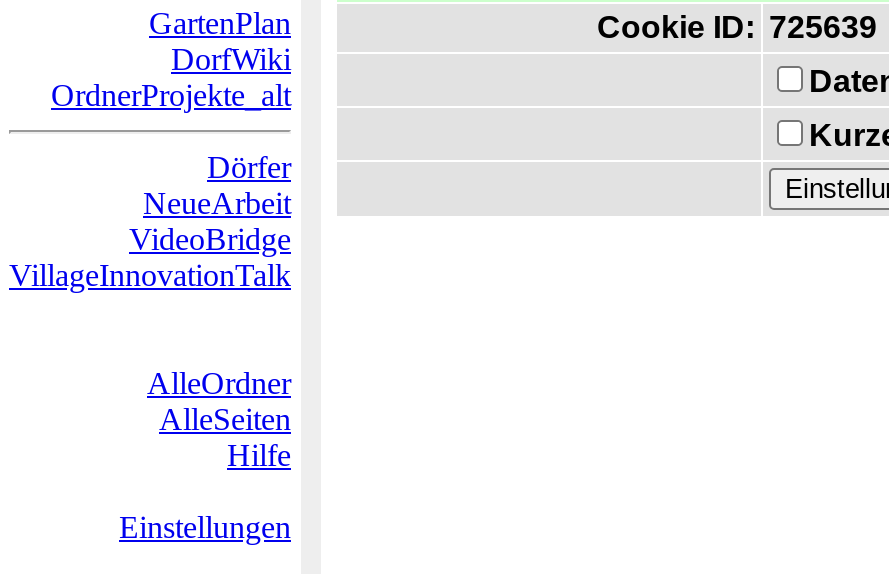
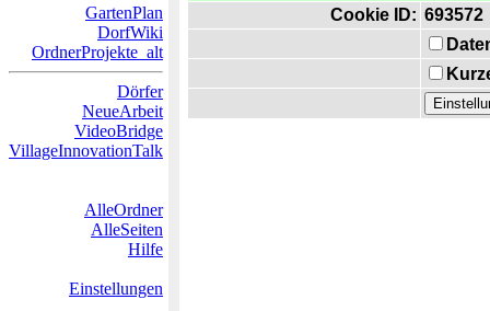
- Cookie ID: 725639
+ Cookie ID: 693572
